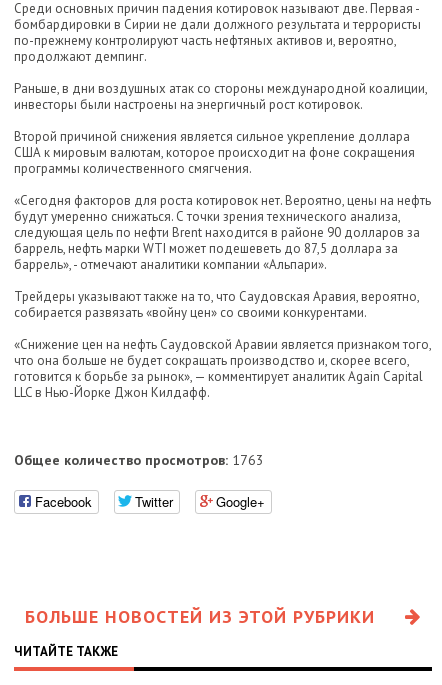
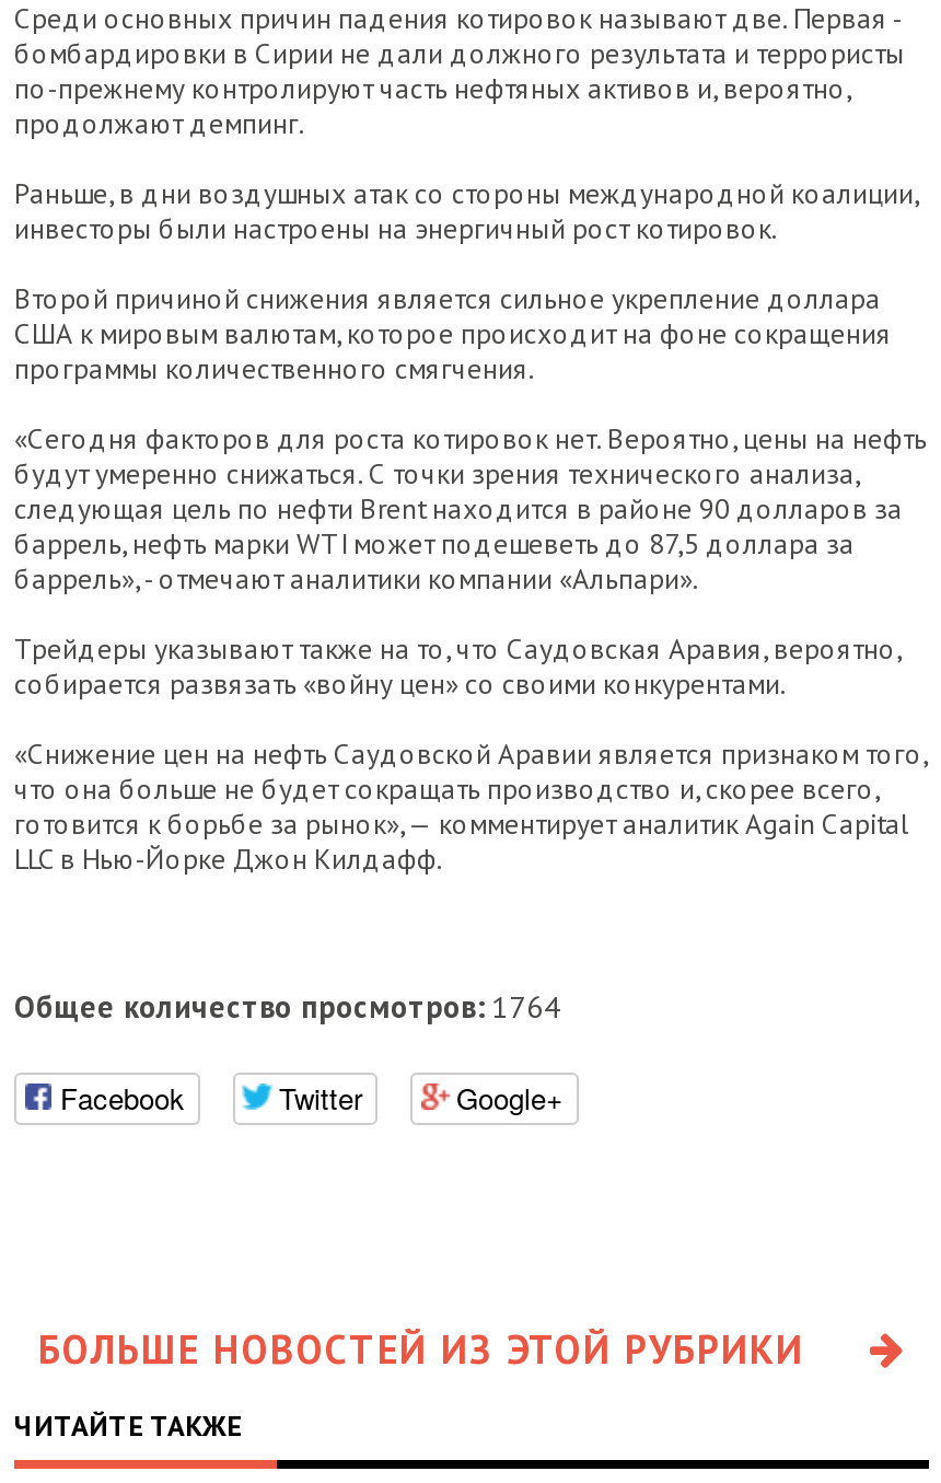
- Общее количество просмотров: 1763
+ Общее количество просмотров: 1764
